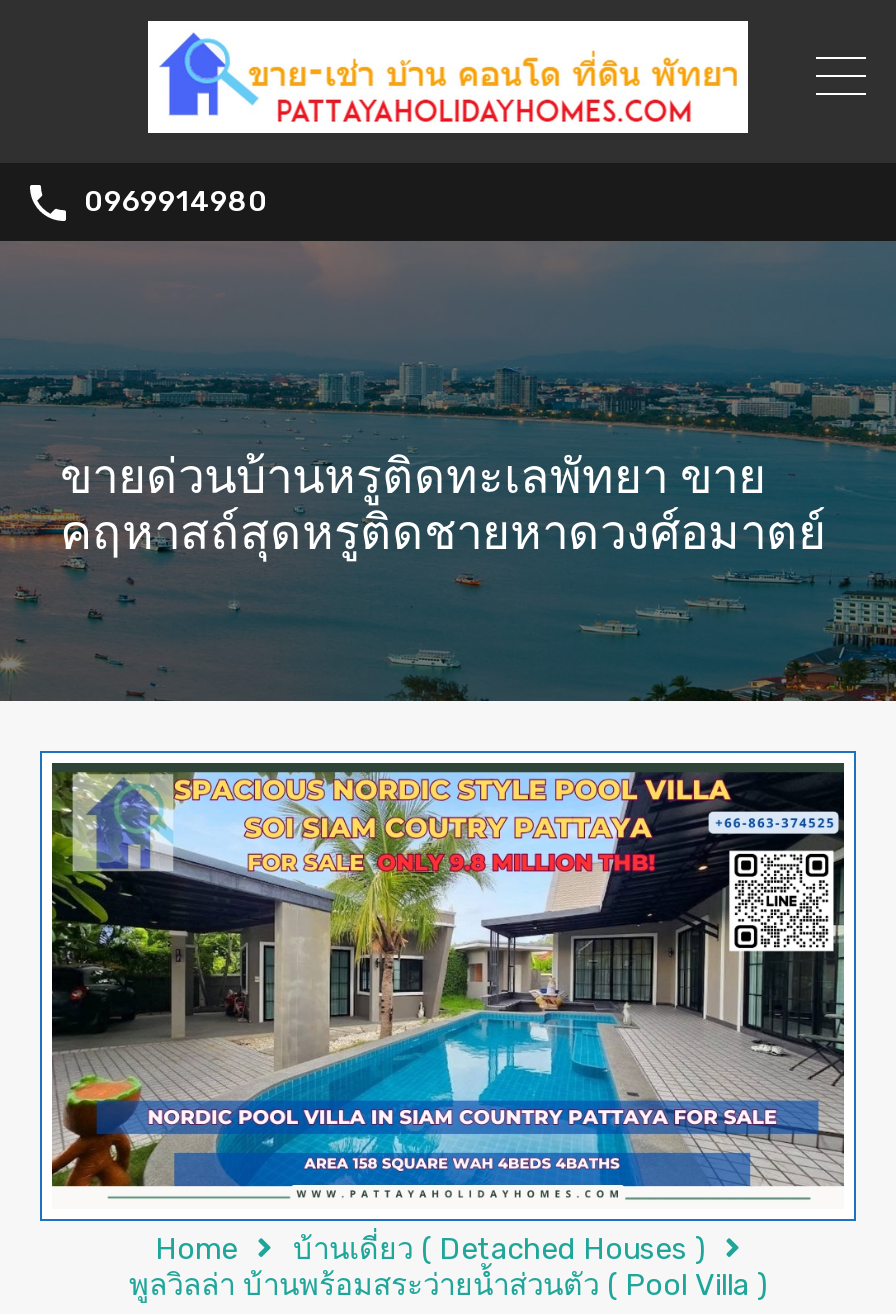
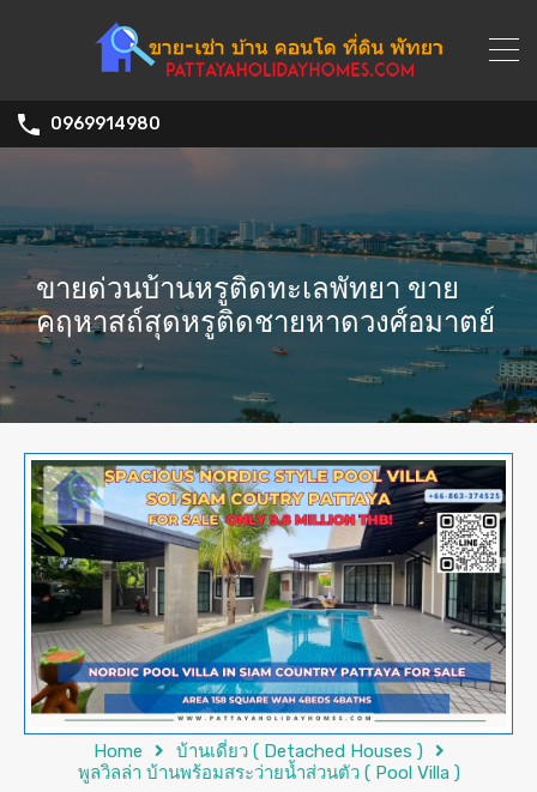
- [image]
+ [image]
